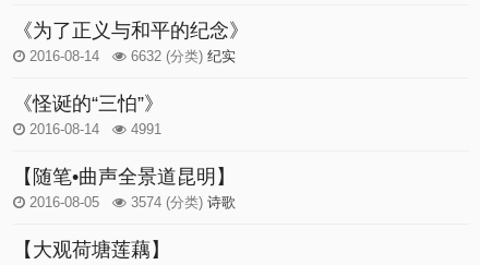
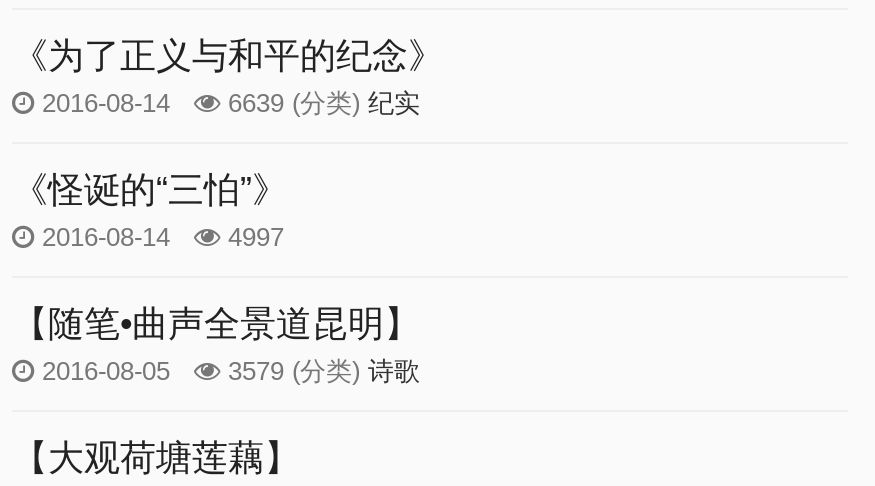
- 2016-08-14 6632 (分类)纪实
+ 2016-08-14 6639 (分类)纪实

- 2016-08-14 4991
+ 2016-08-14 4997

- 2016-08-05 3574 (分类)诗歌
+ 2016-08-05 3579 (分类)诗歌
